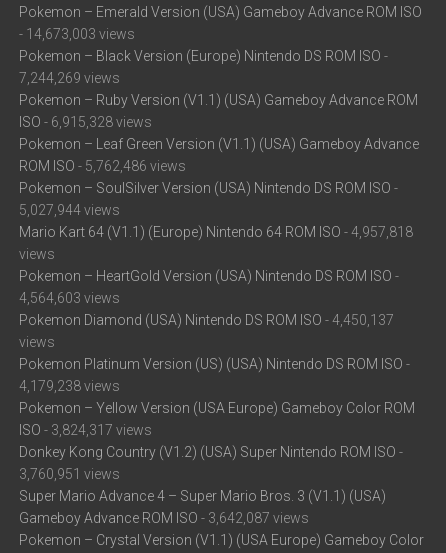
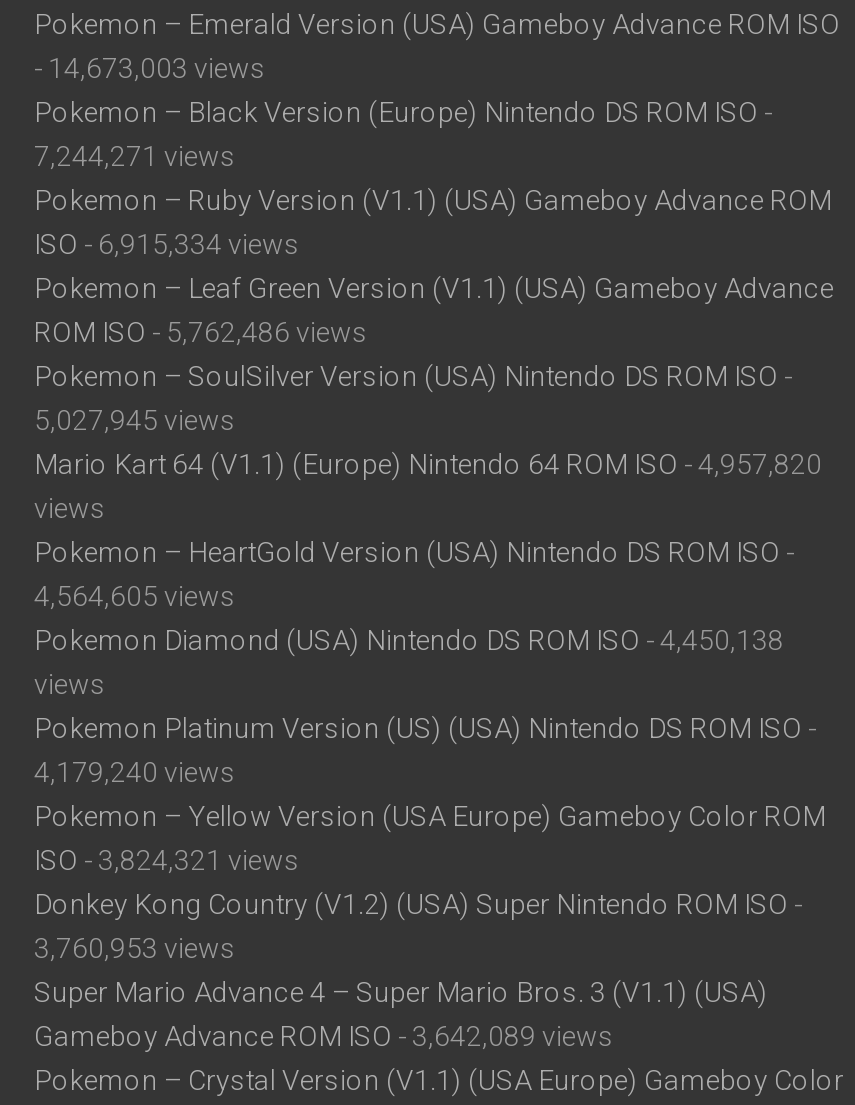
- 7,244,269 views
+ 7,244,271 views

- ISO - 6,915,328 views
+ ISO - 6,915,334 views

- 5,027,944 views
+ 5,027,945 views

- Mario Kart 64 (V1.1) (Europe) Nintendo 64 ROM ISO - 4,957,818
+ Mario Kart 64 (V1.1) (Europe) Nintendo 64 ROM ISO - 4,957,820

- 4,564,603 views
+ 4,564,605 views

- Pokemon Diamond (USA) Nintendo DS ROM ISO - 4,450,137
+ Pokemon Diamond (USA) Nintendo DS ROM ISO - 4,450,138

- 4,179,238 views
+ 4,179,240 views

- ISO - 3,824,317 views
+ ISO - 3,824,321 views

- 3,760,951 views
+ 3,760,953 views

- Gameboy Advance ROM ISO - 3,642,087 views
+ Gameboy Advance ROM ISO - 3,642,089 views
